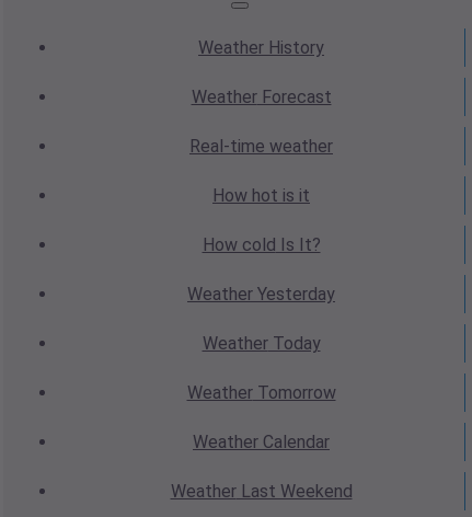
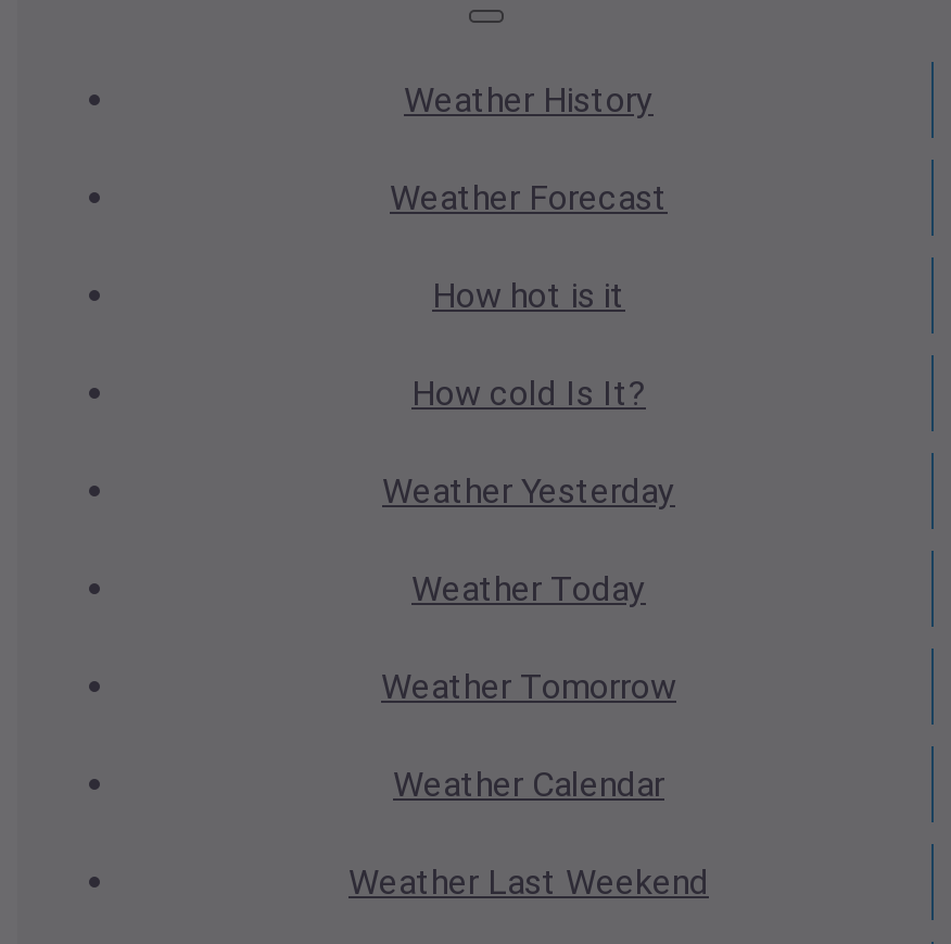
- Real-time weather
